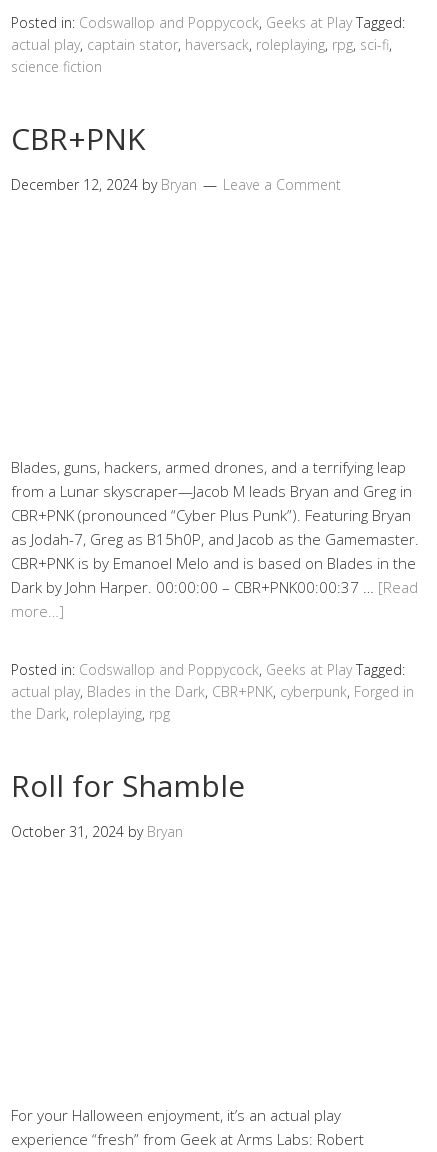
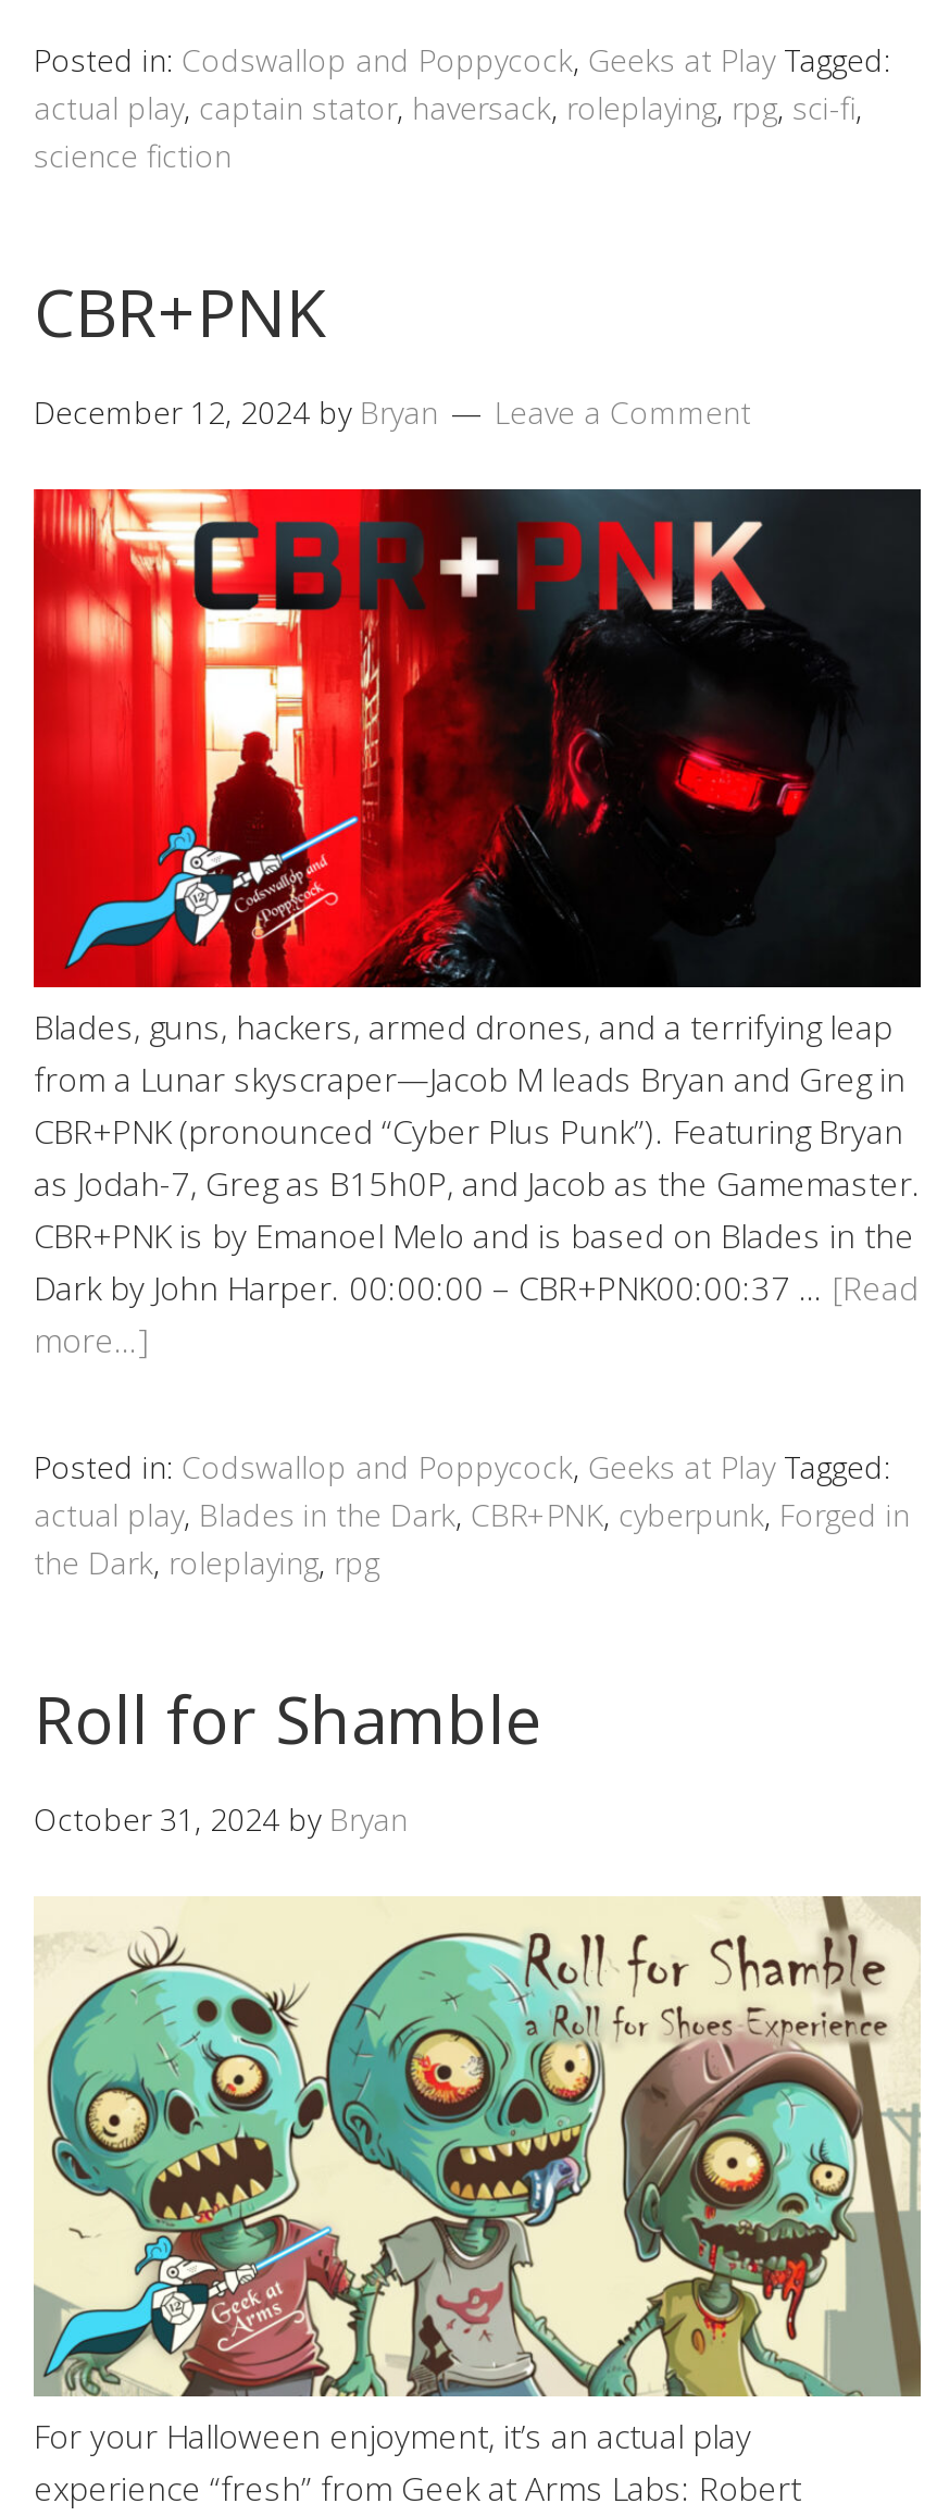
+ [image]

+ [image]
